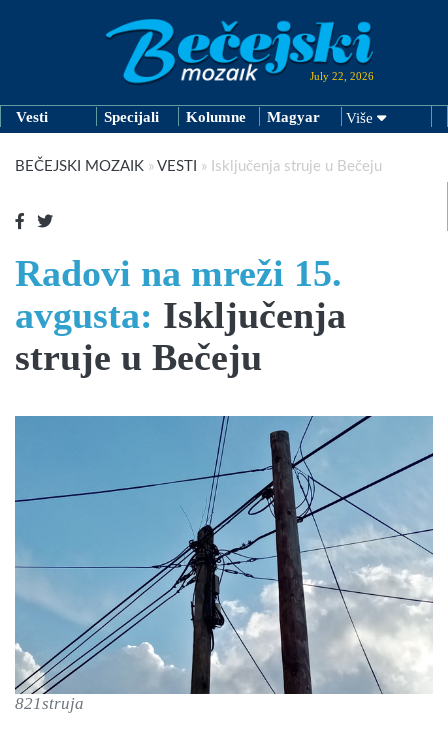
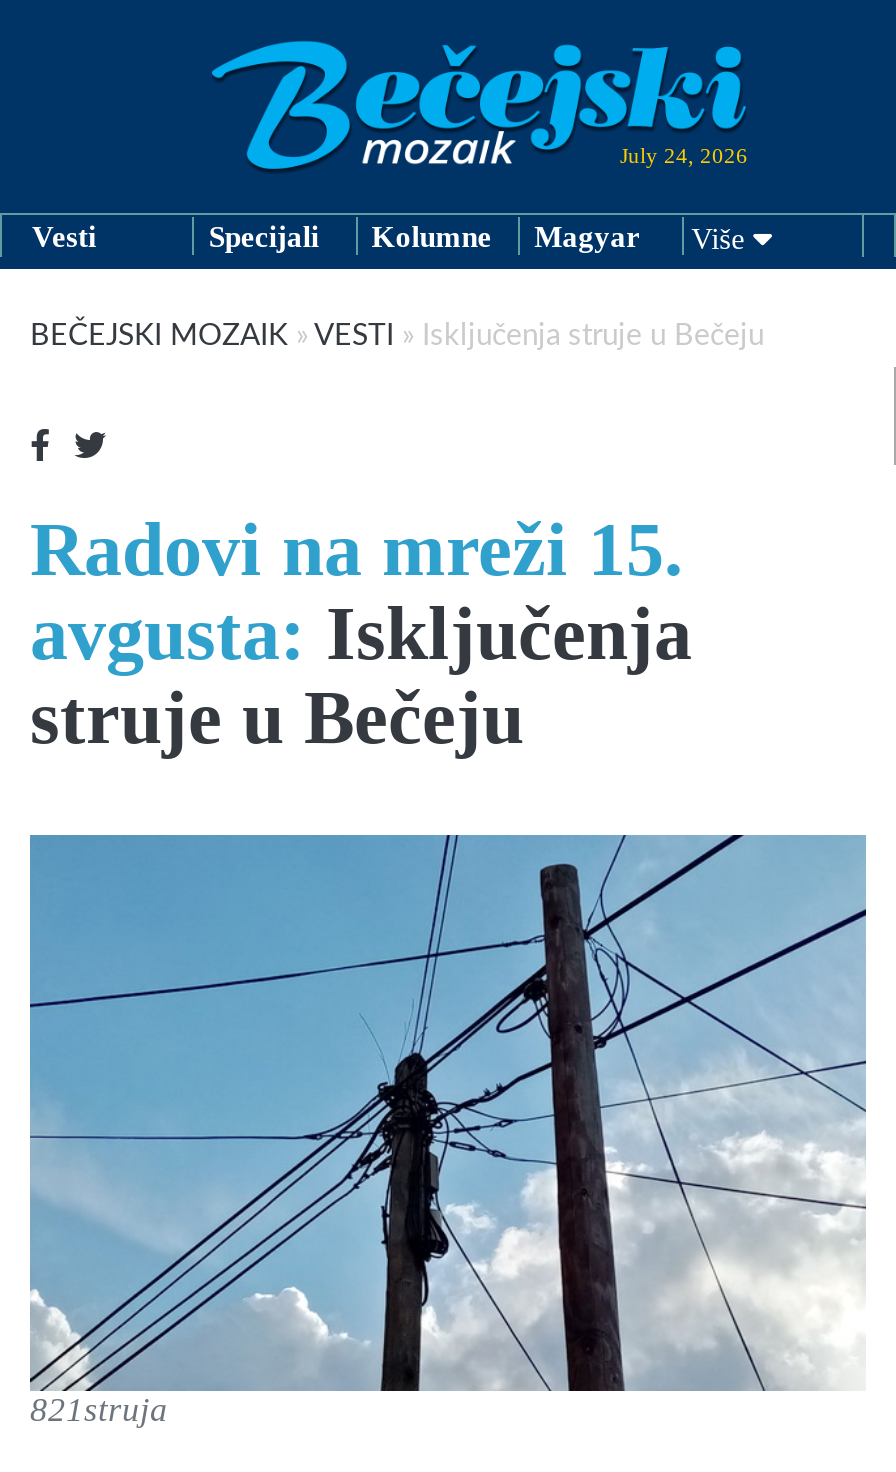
- July 22, 2026
+ July 24, 2026
